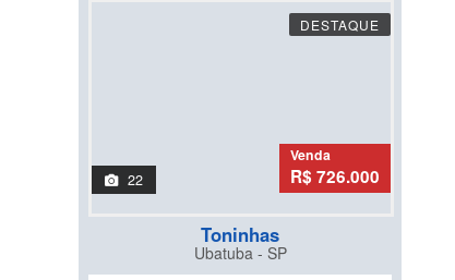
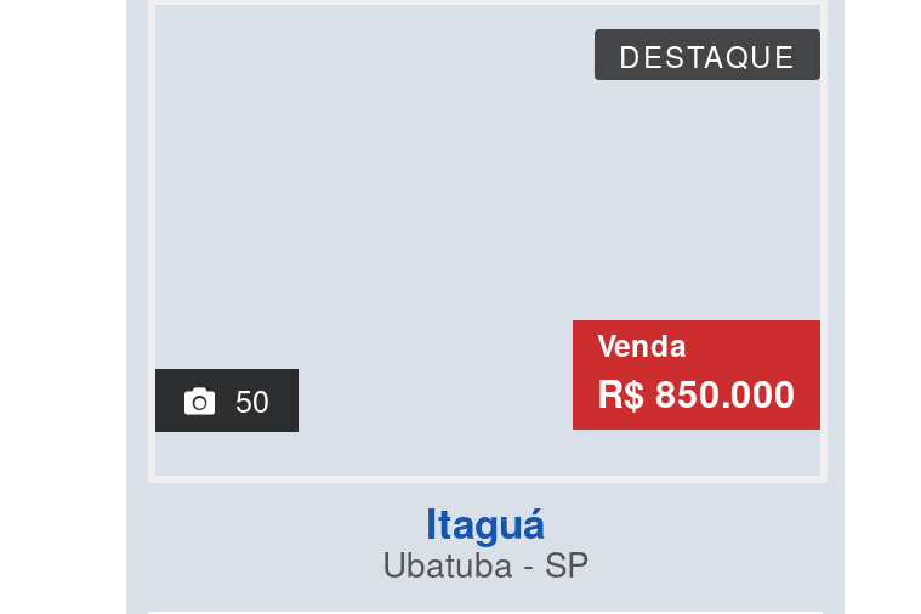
- 22
+ 50

- R$ 726.000
+ R$ 850.000

- Toninhas
+ Itaguá
